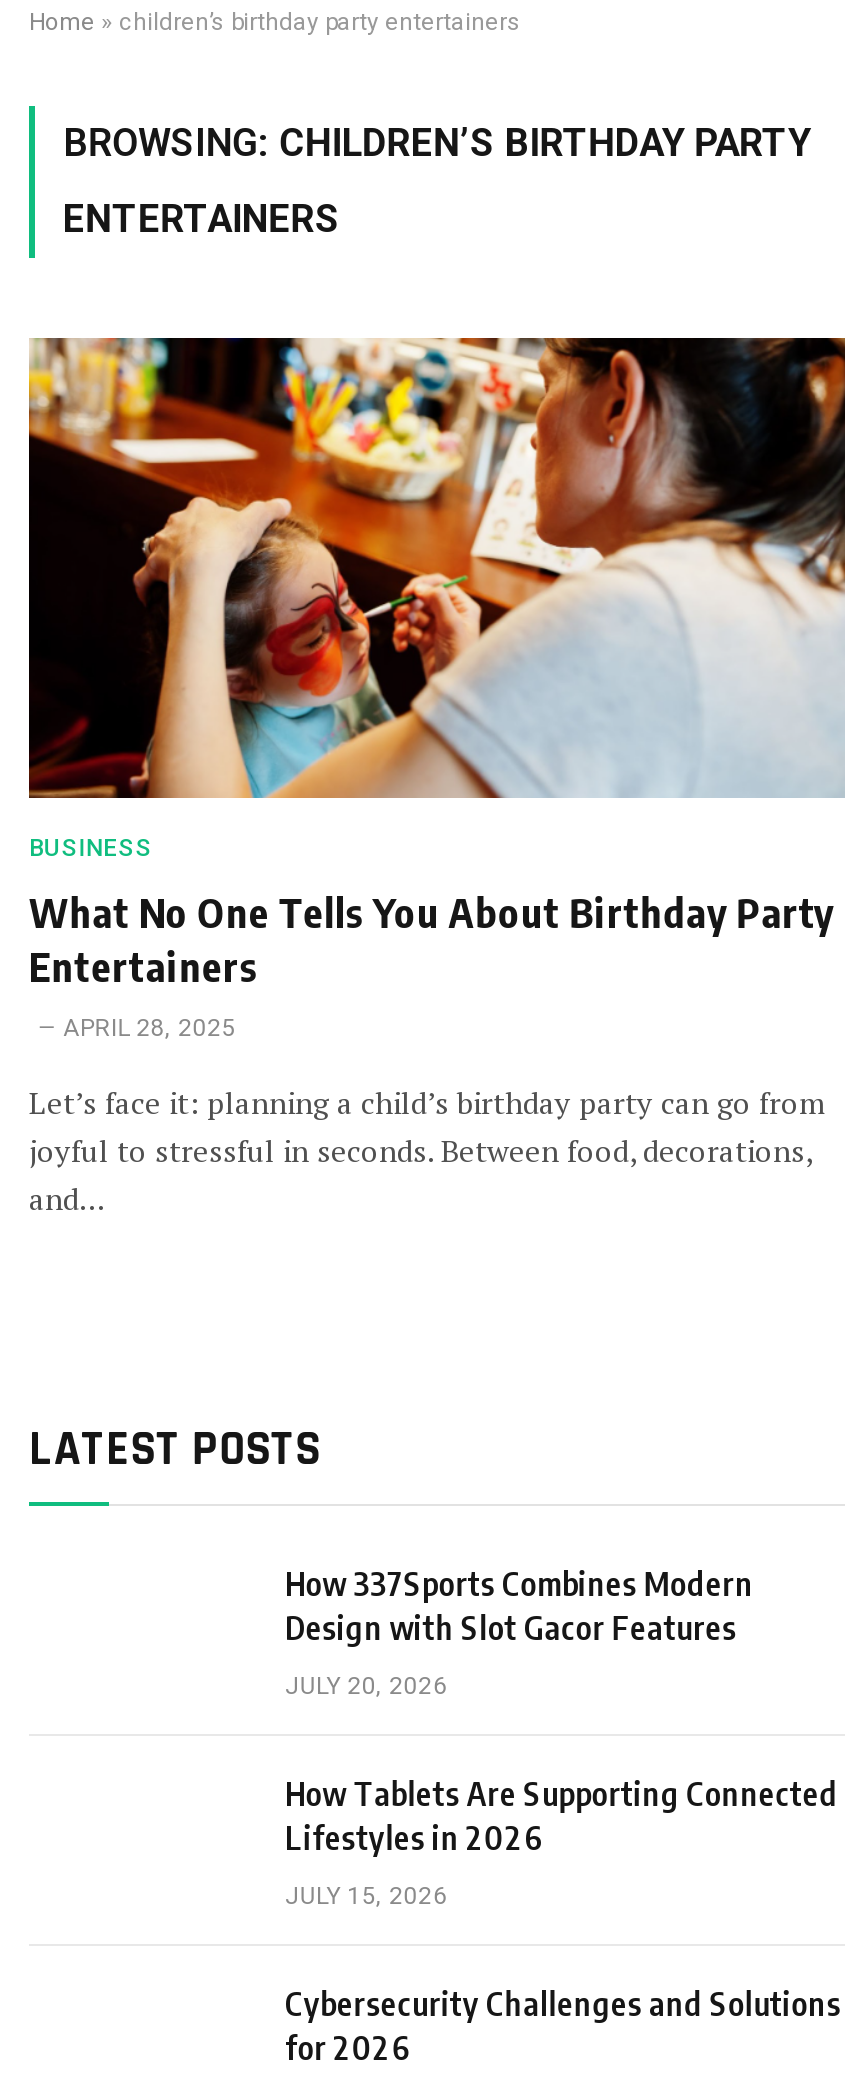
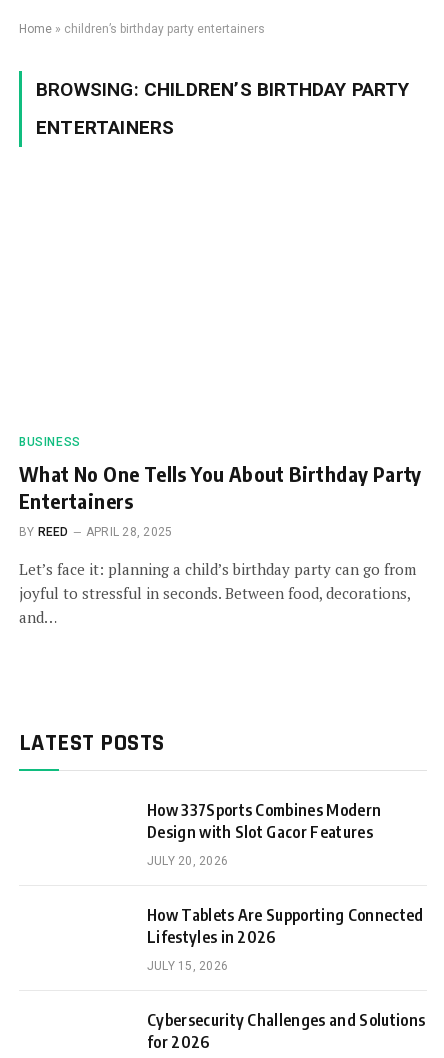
- [image]

+ BY REED
